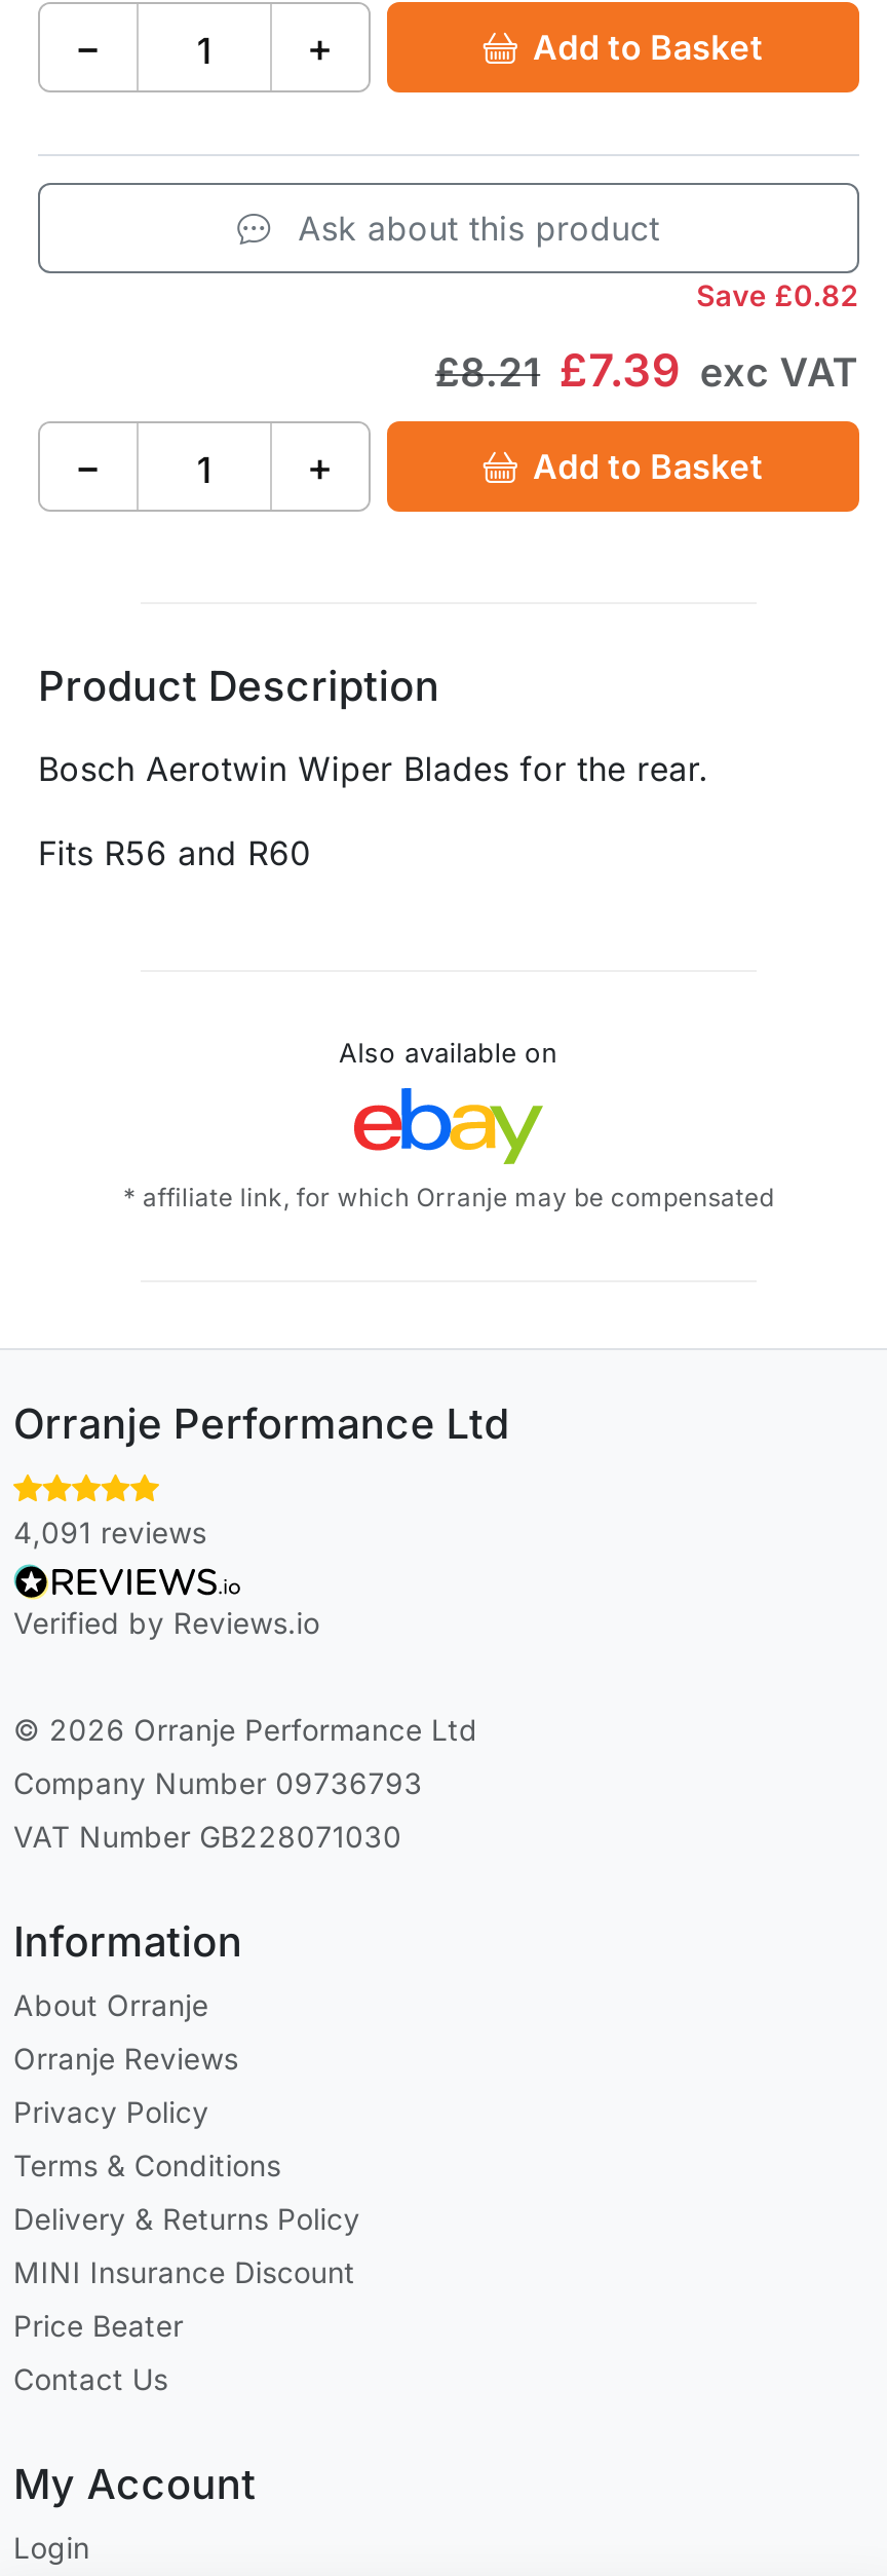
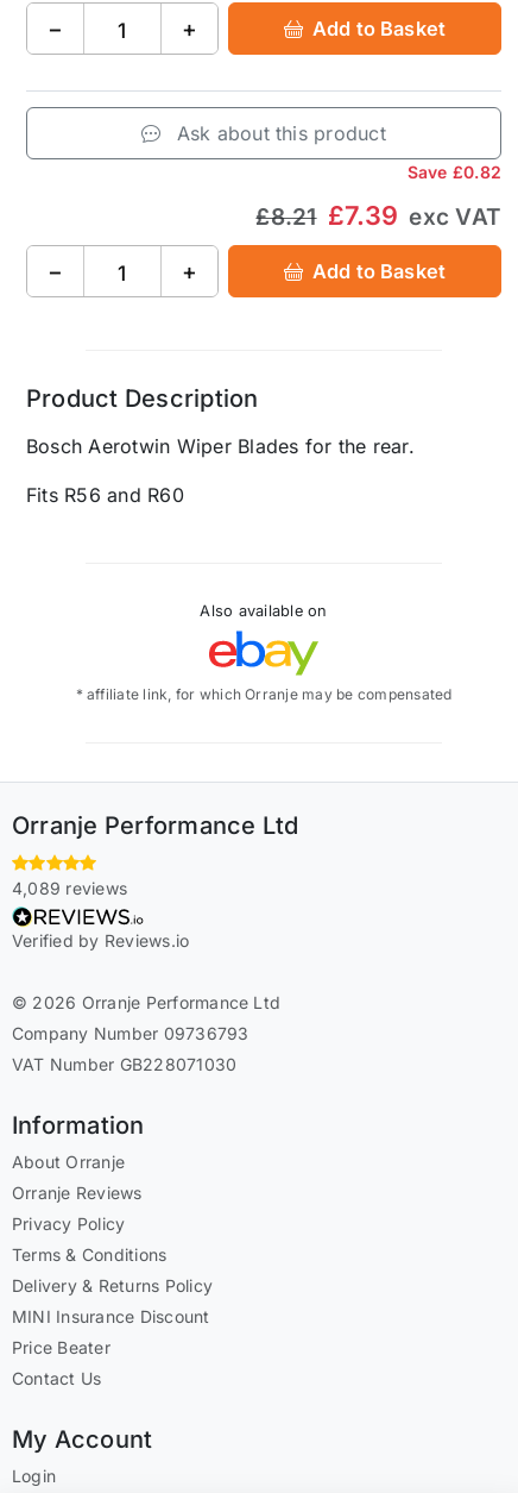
- 4,091 reviews
+ 4,089 reviews
